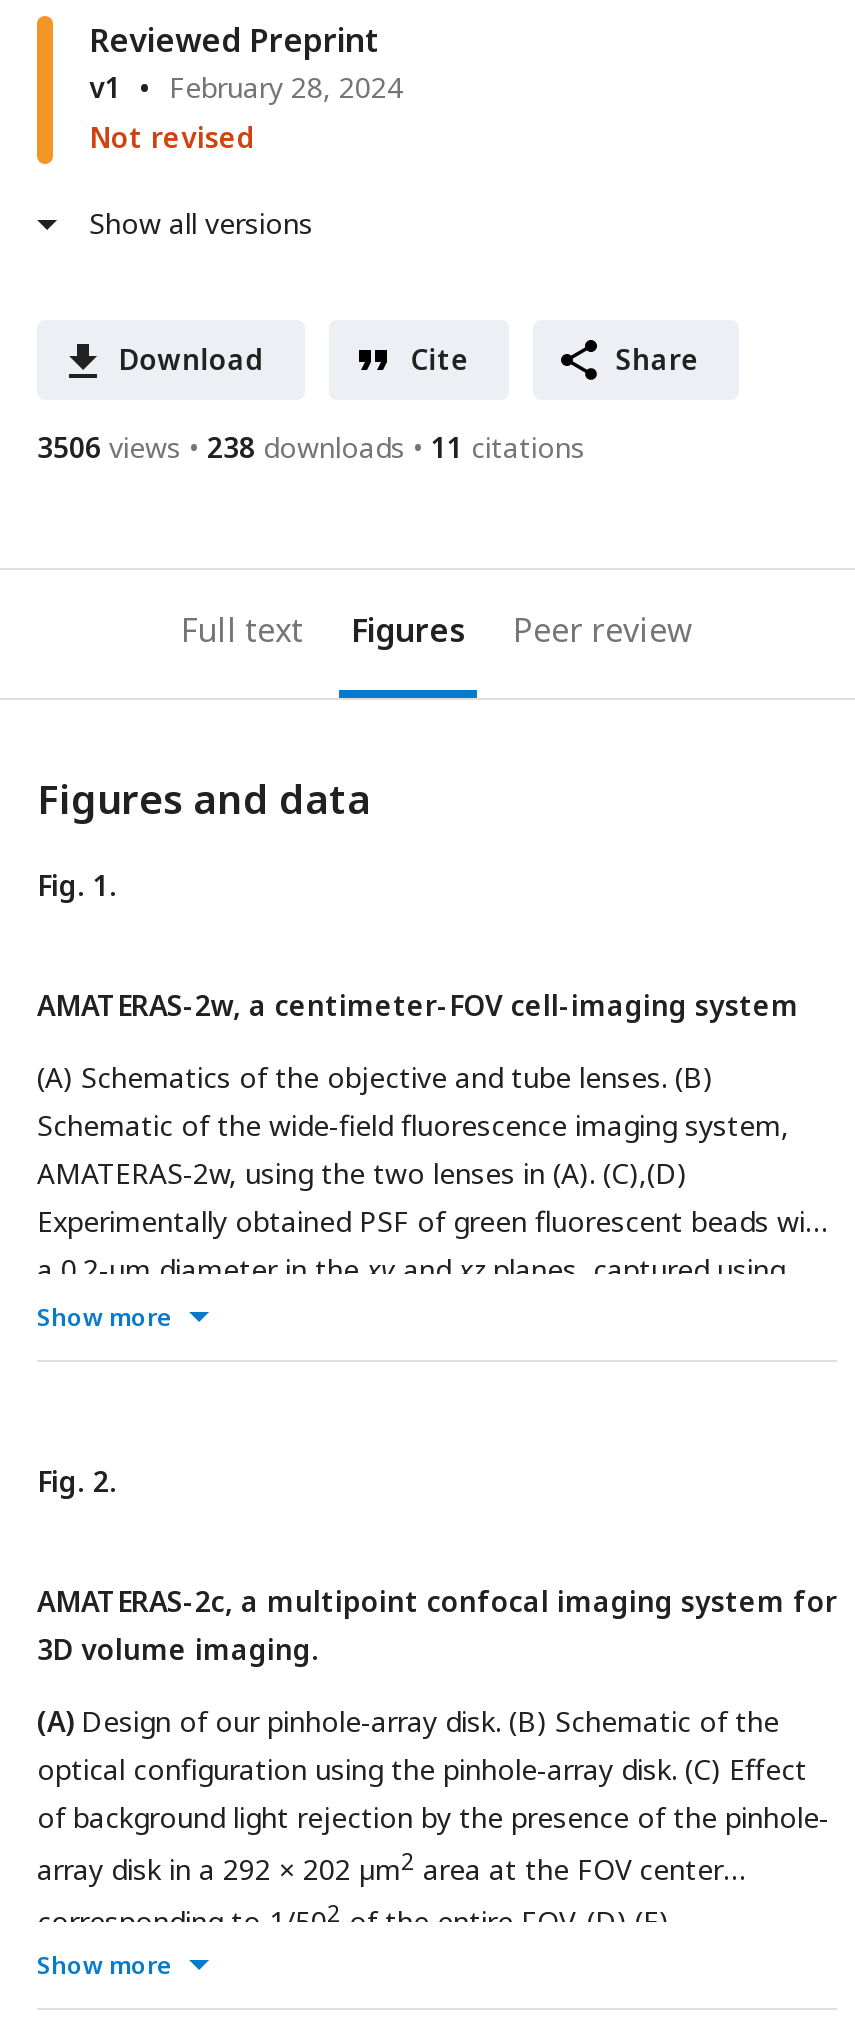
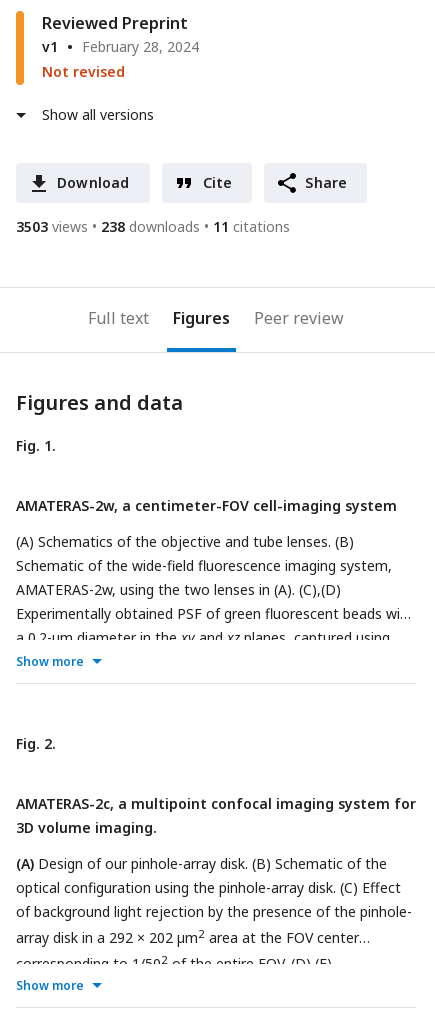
- 3506 views 238 downloads 11 citations
+ 3503 views 238 downloads 11 citations
